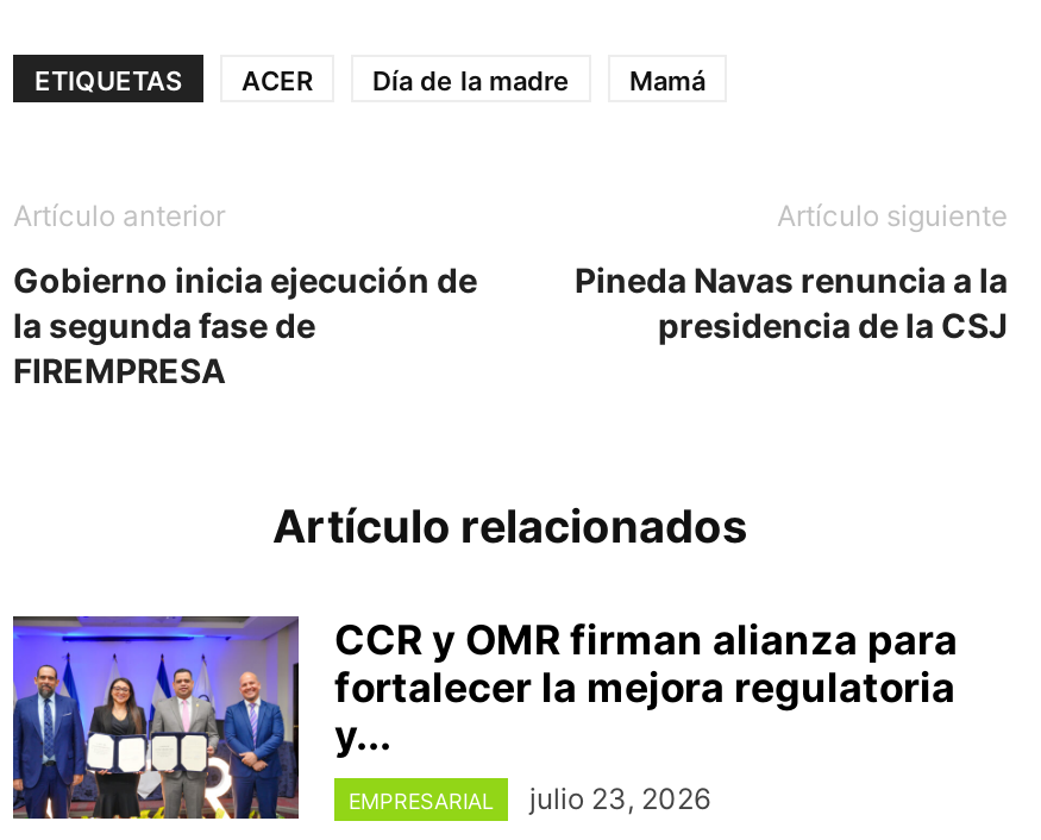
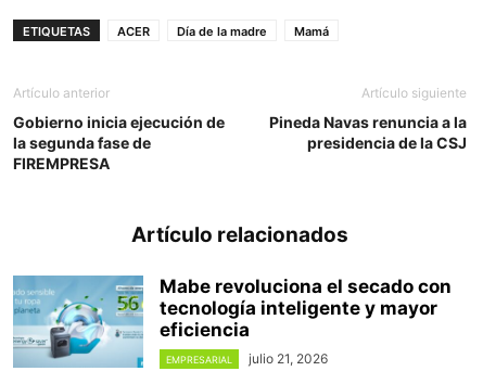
- [image]
- CCR y OMR firman alianza para
- fortalecer la mejora regulatoria
- y...
+ [image]
+ Mabe revoluciona el secado con
+ tecnología inteligente y mayor
+ eficiencia

- EMPRESARIAL julio 23, 2026
+ EMPRESARIAL julio 21, 2026
